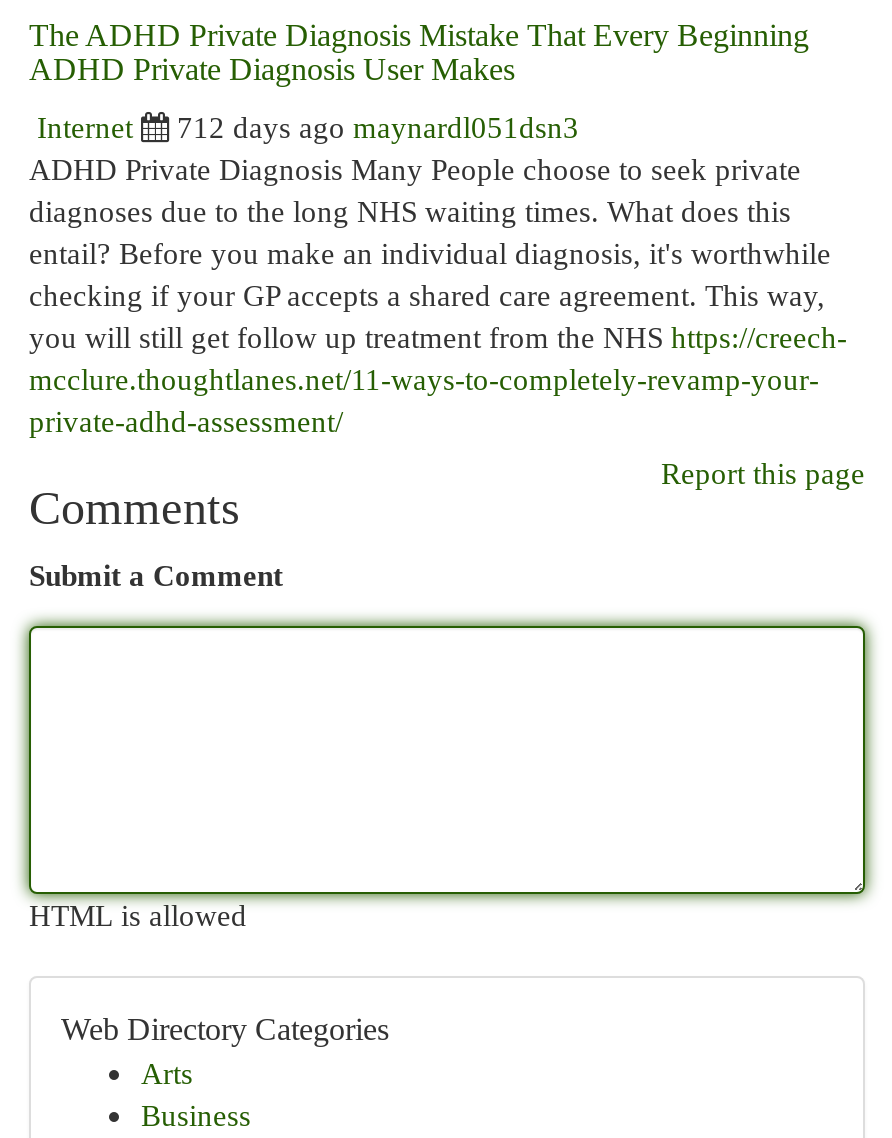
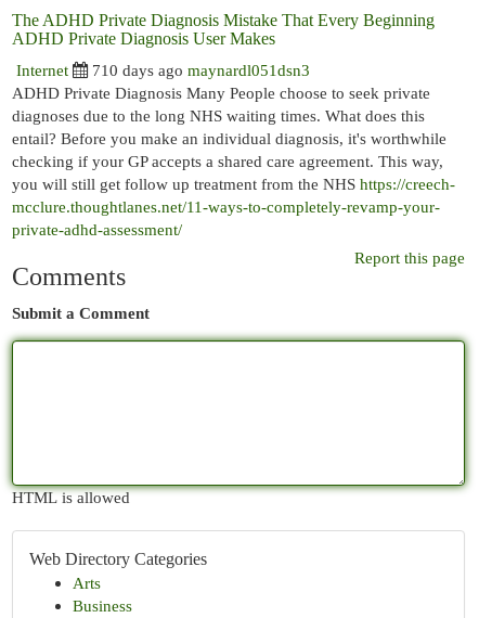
- 712 days ago maynardl051dsn3
+ 710 days ago maynardl051dsn3
